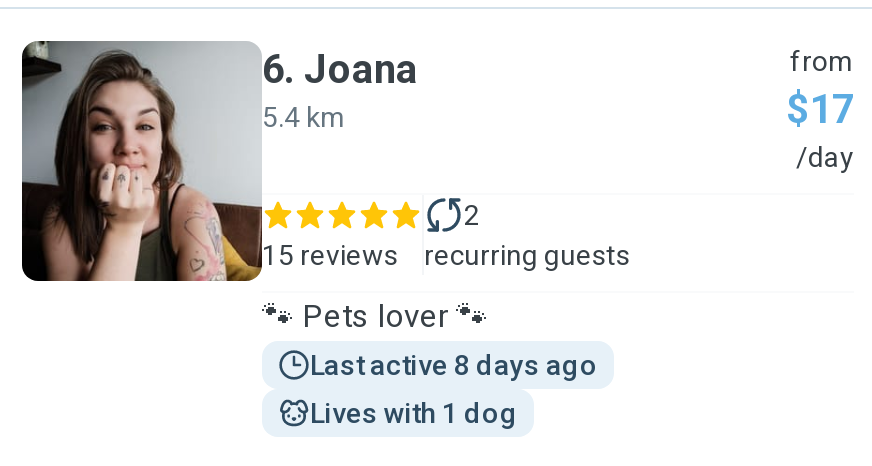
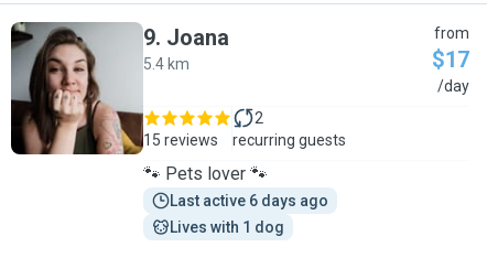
- 6. Joana
+ 9. Joana

- Last active 8 days ago
+ Last active 6 days ago
